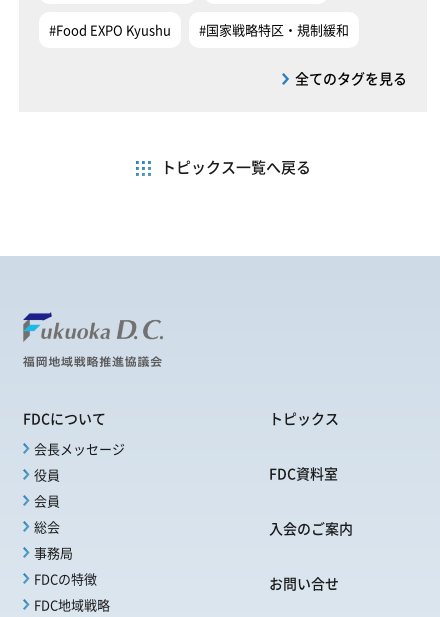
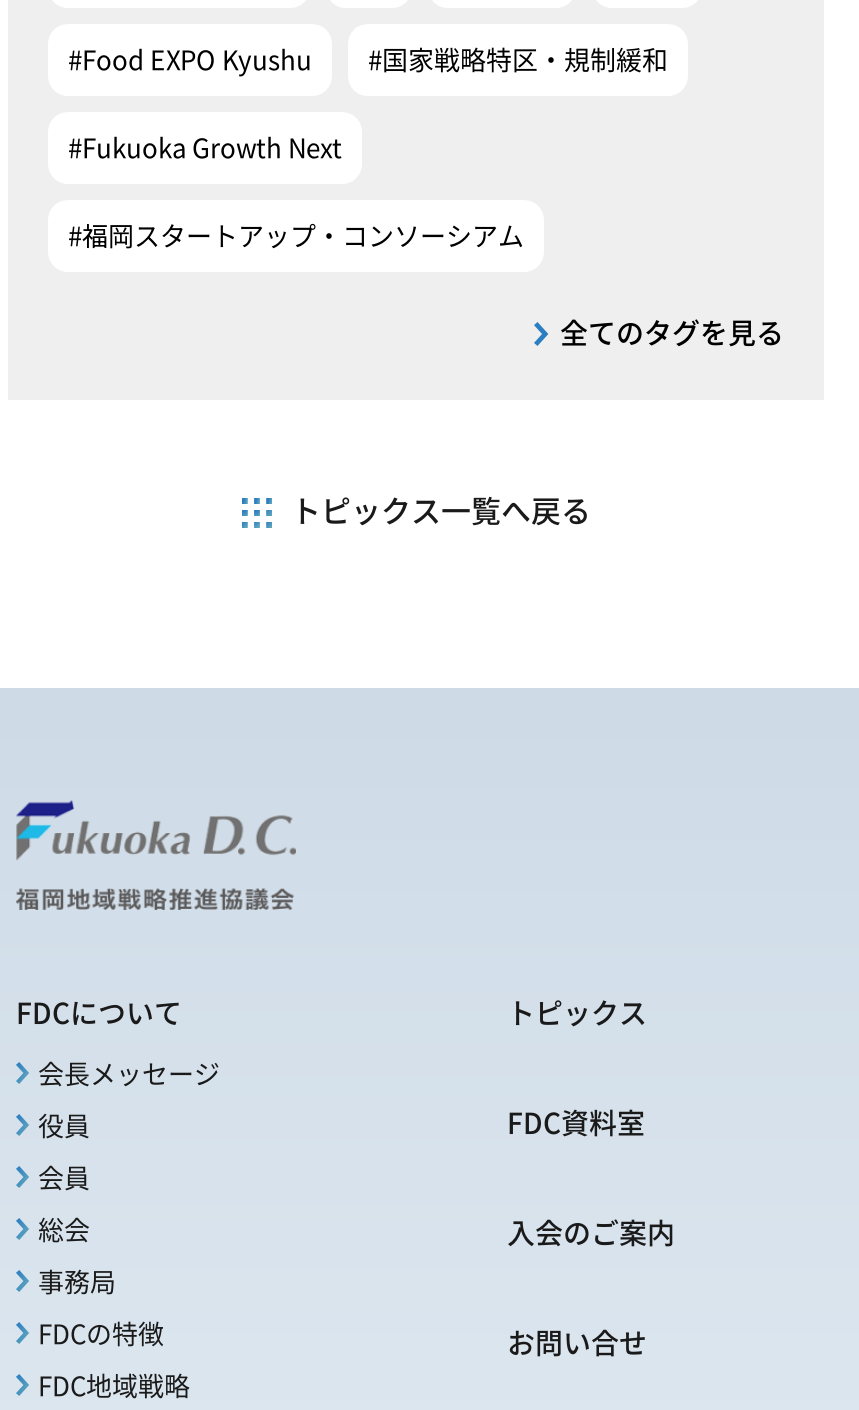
+ #Fukuoka Growth Next
+ #福岡スタートアップ・コンソーシアム
